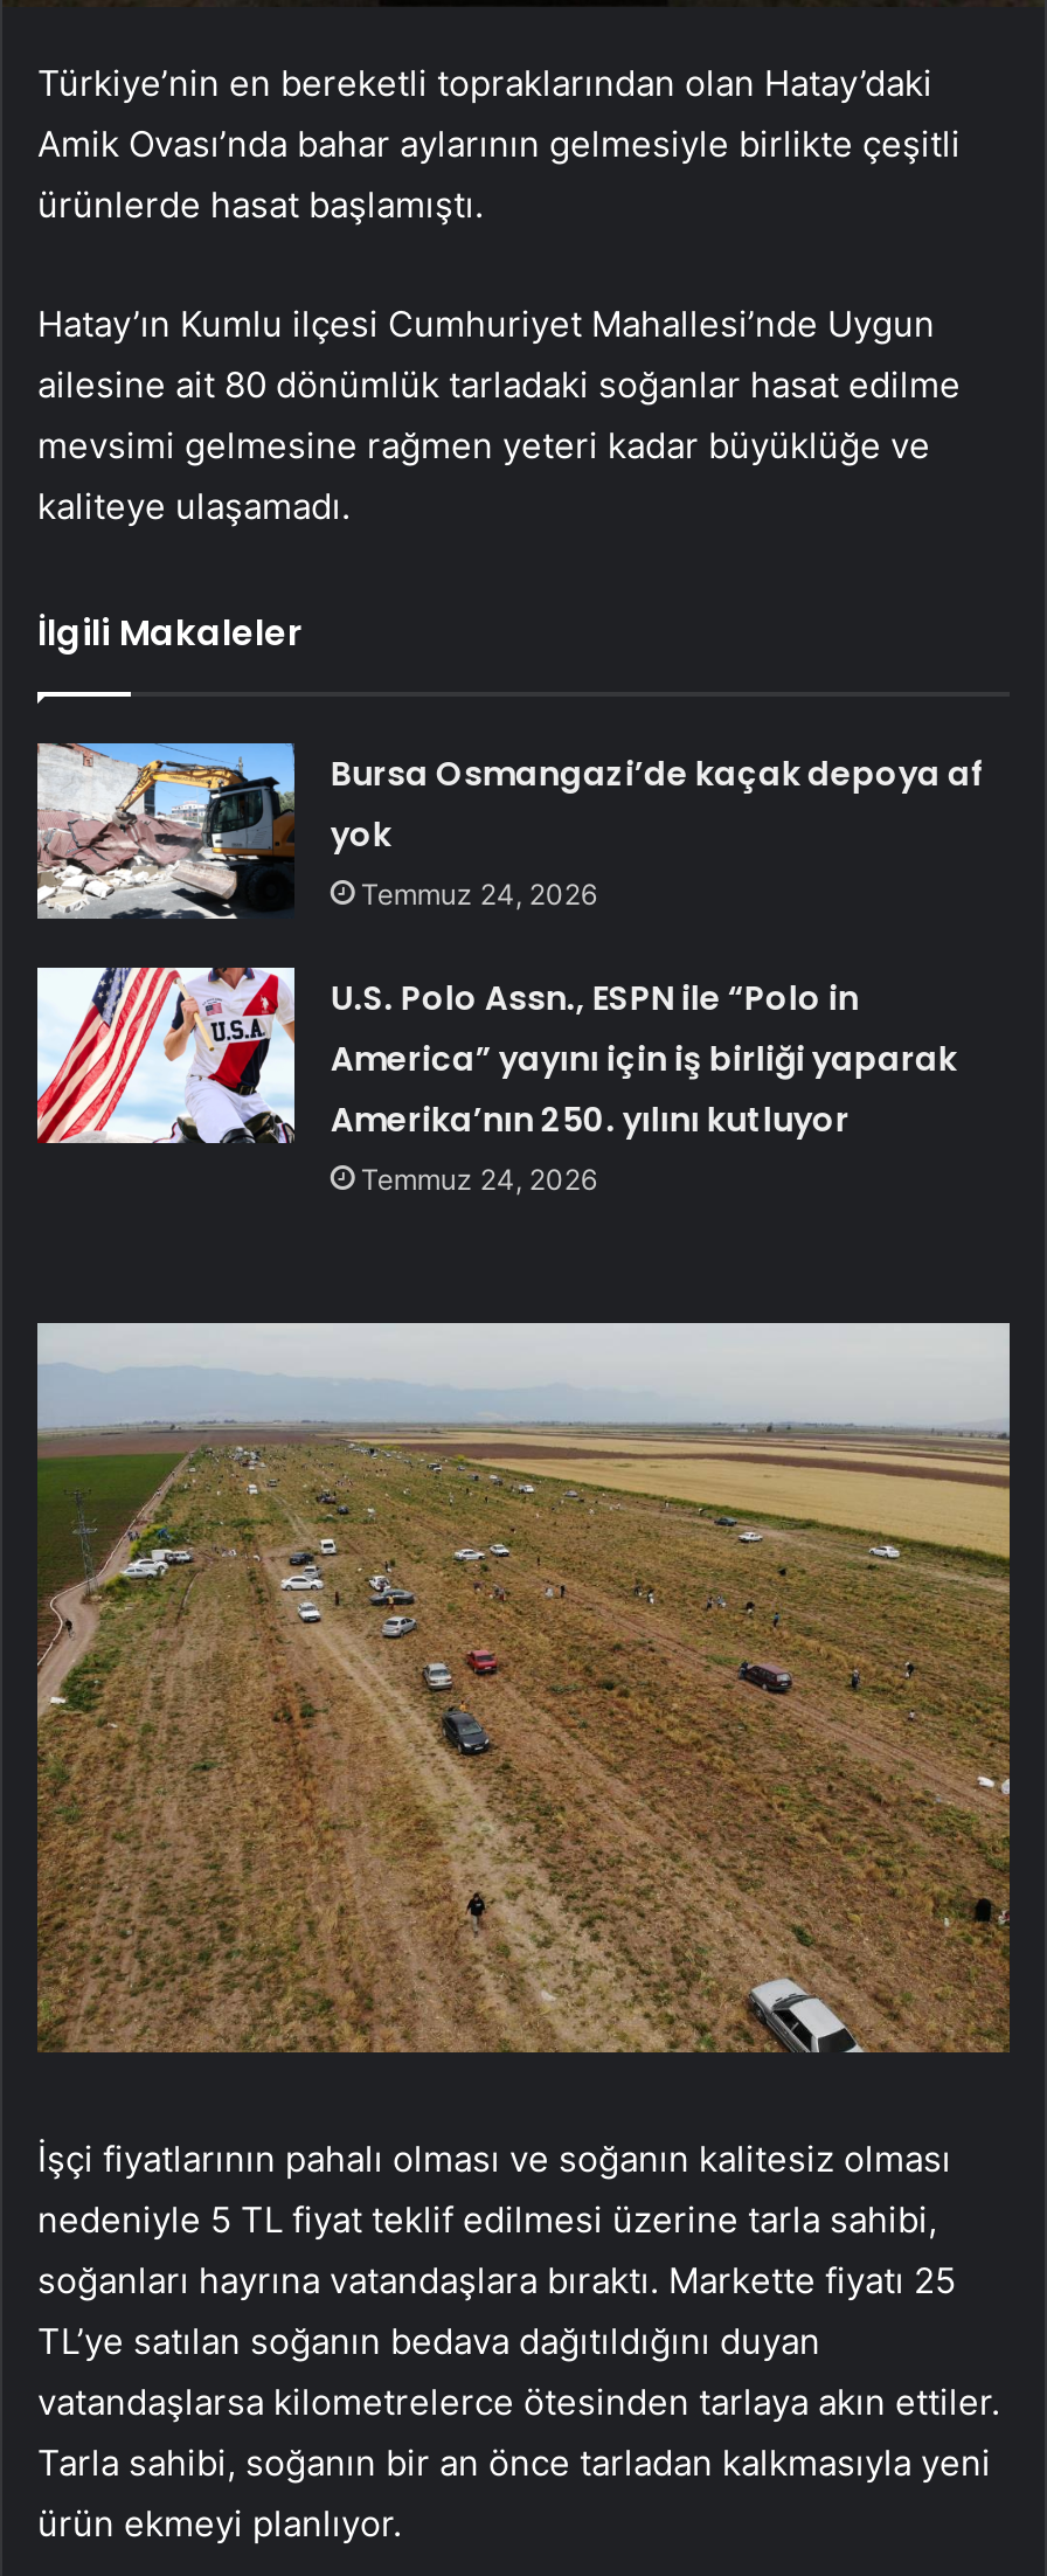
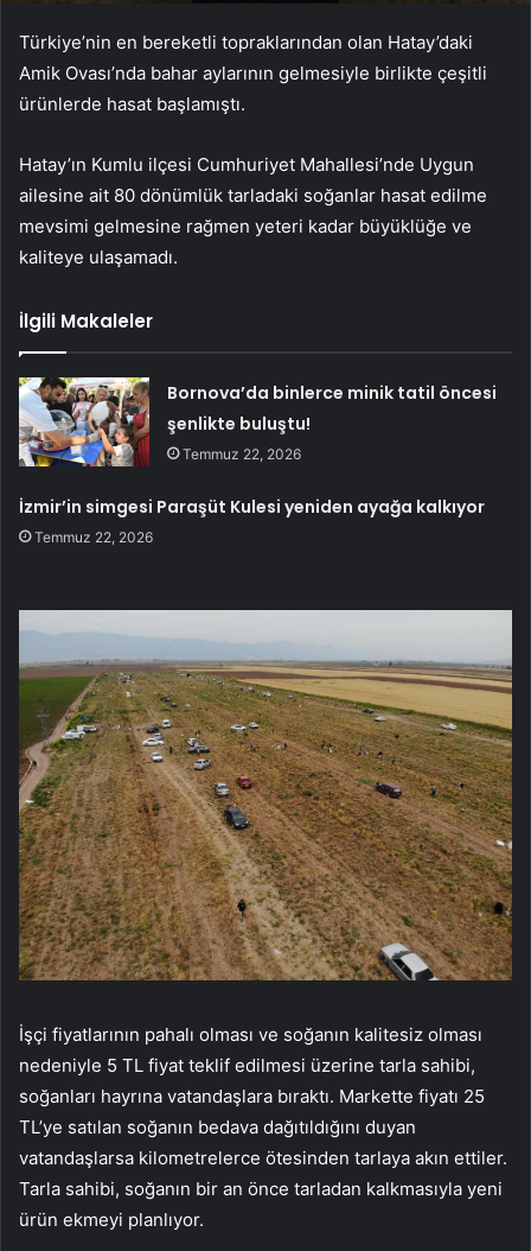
- [image]
- Bursa Osmangazi’de kaçak depoya af
- yok
- Temmuz 24, 2026
+ [image]
+ Bornova’da binlerce minik tatil öncesi
+ şenlikte buluştu!
+ Temmuz 22, 2026

- U.S. Polo Assn., ESPN ile “Polo in
- America” yayını için iş birliği yaparak
- Amerika’nın 250. yılını kutluyor
- Temmuz 24, 2026
+ İzmir’in simgesi Paraşüt Kulesi yeniden ayağa kalkıyor
+ Temmuz 22, 2026
